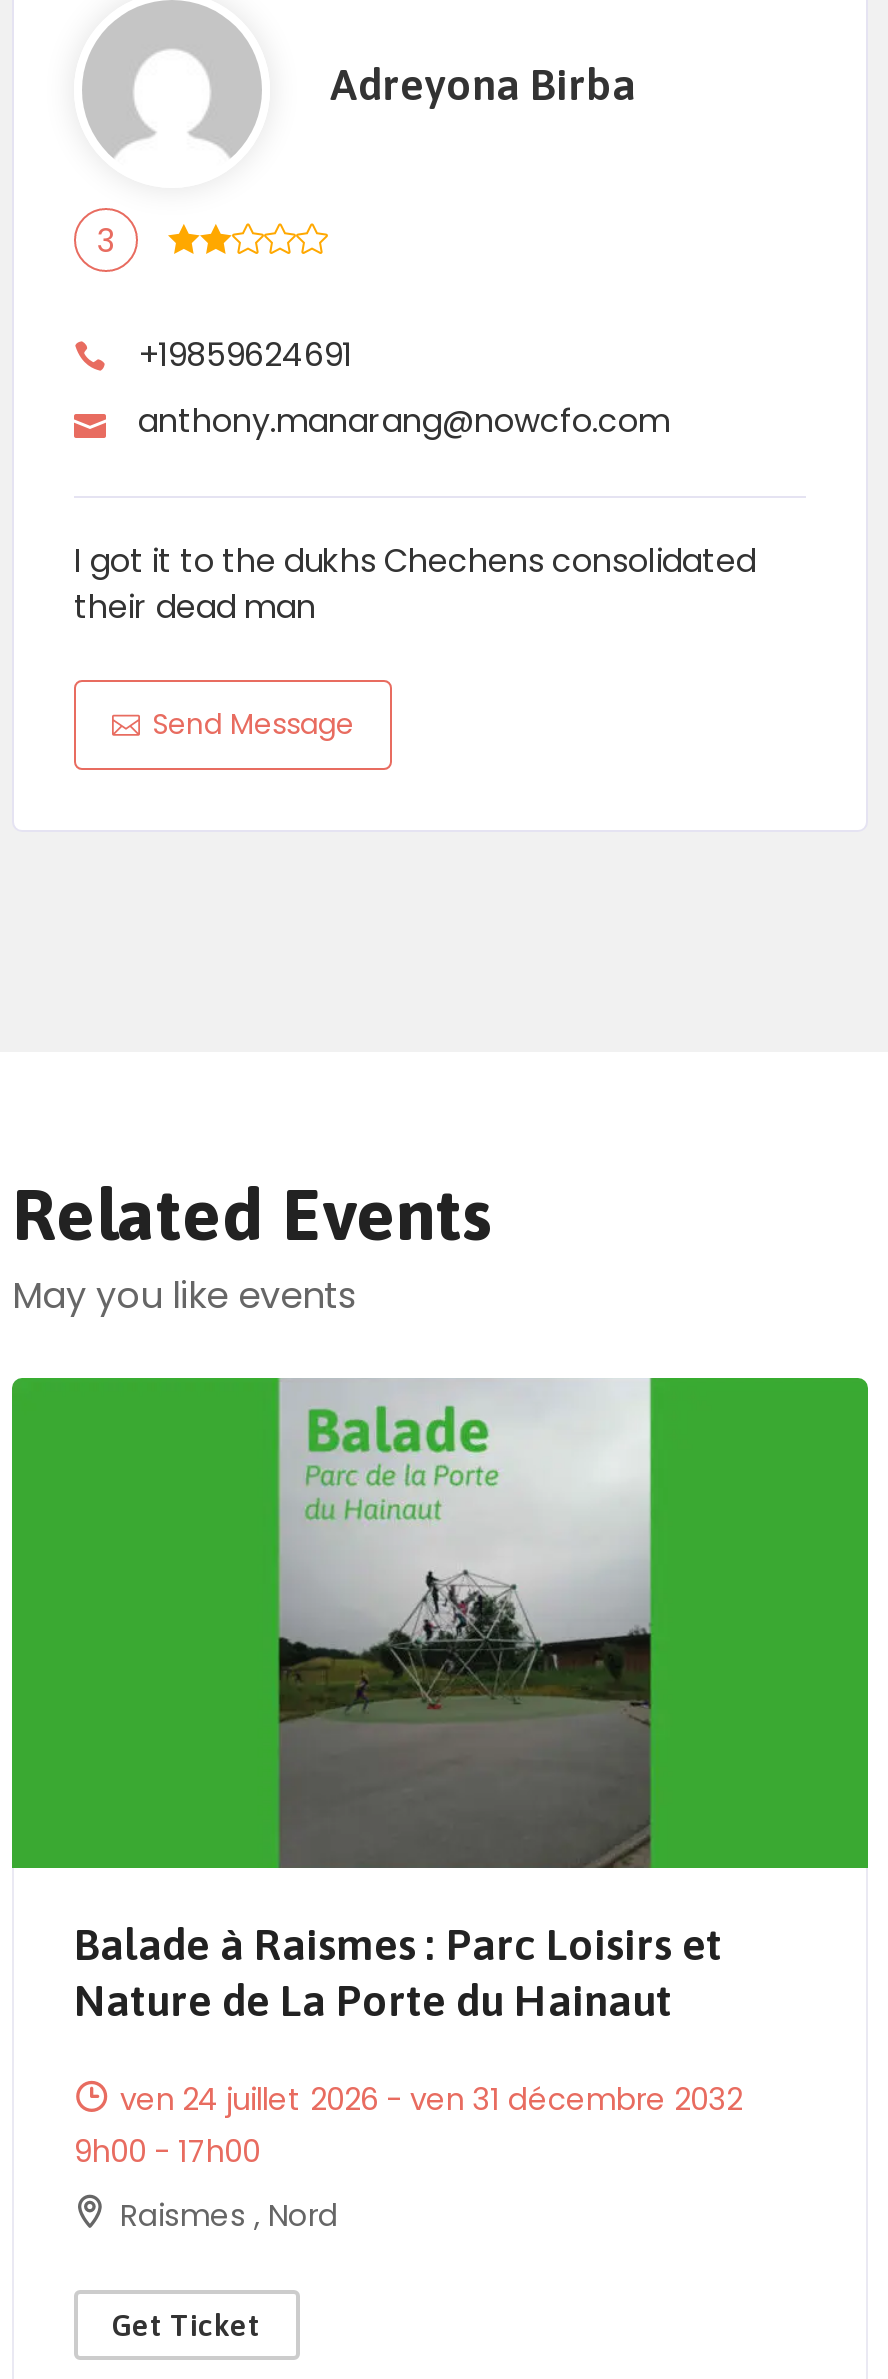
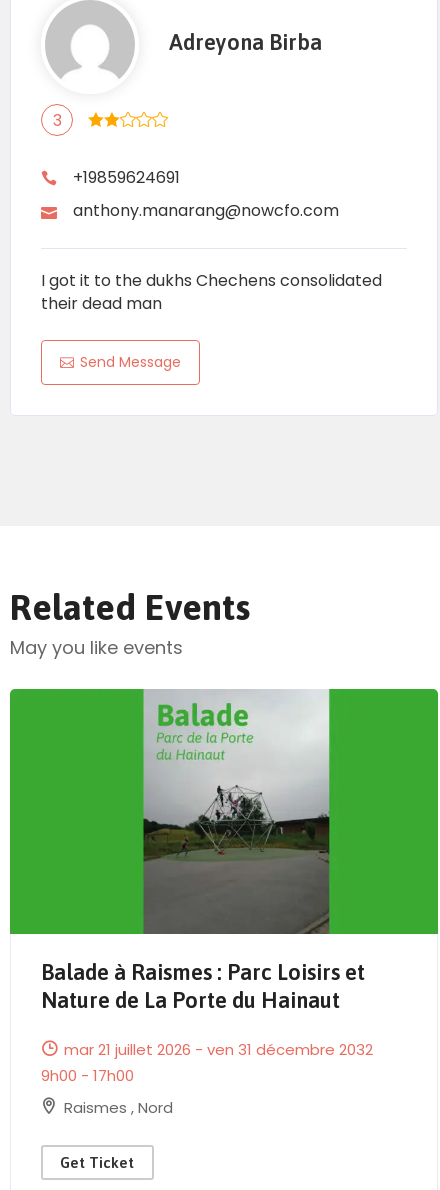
- ven 24 juillet 2026 - ven 31 décembre 2032
+ mar 21 juillet 2026 - ven 31 décembre 2032
